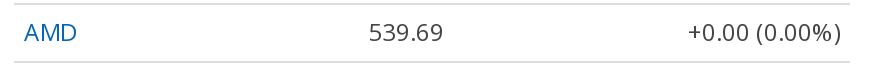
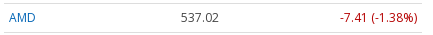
- 539.69
+ 537.02

- +0.00 (0.00%)
+ -7.41 (-1.38%)
